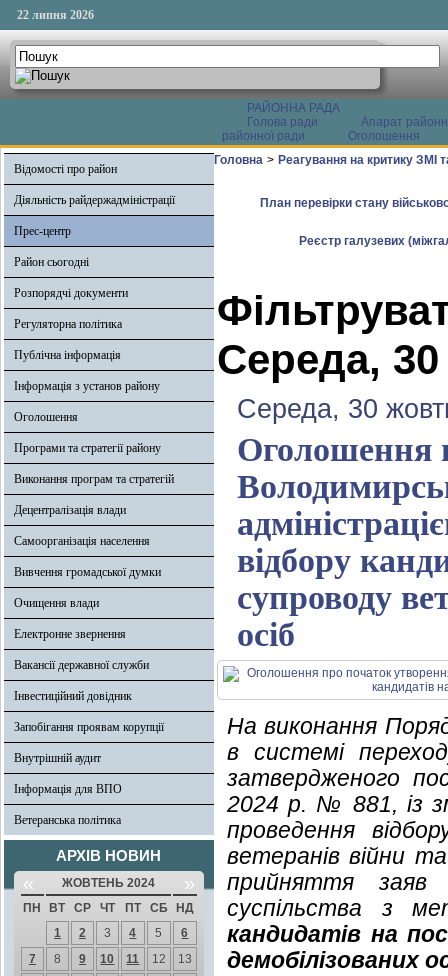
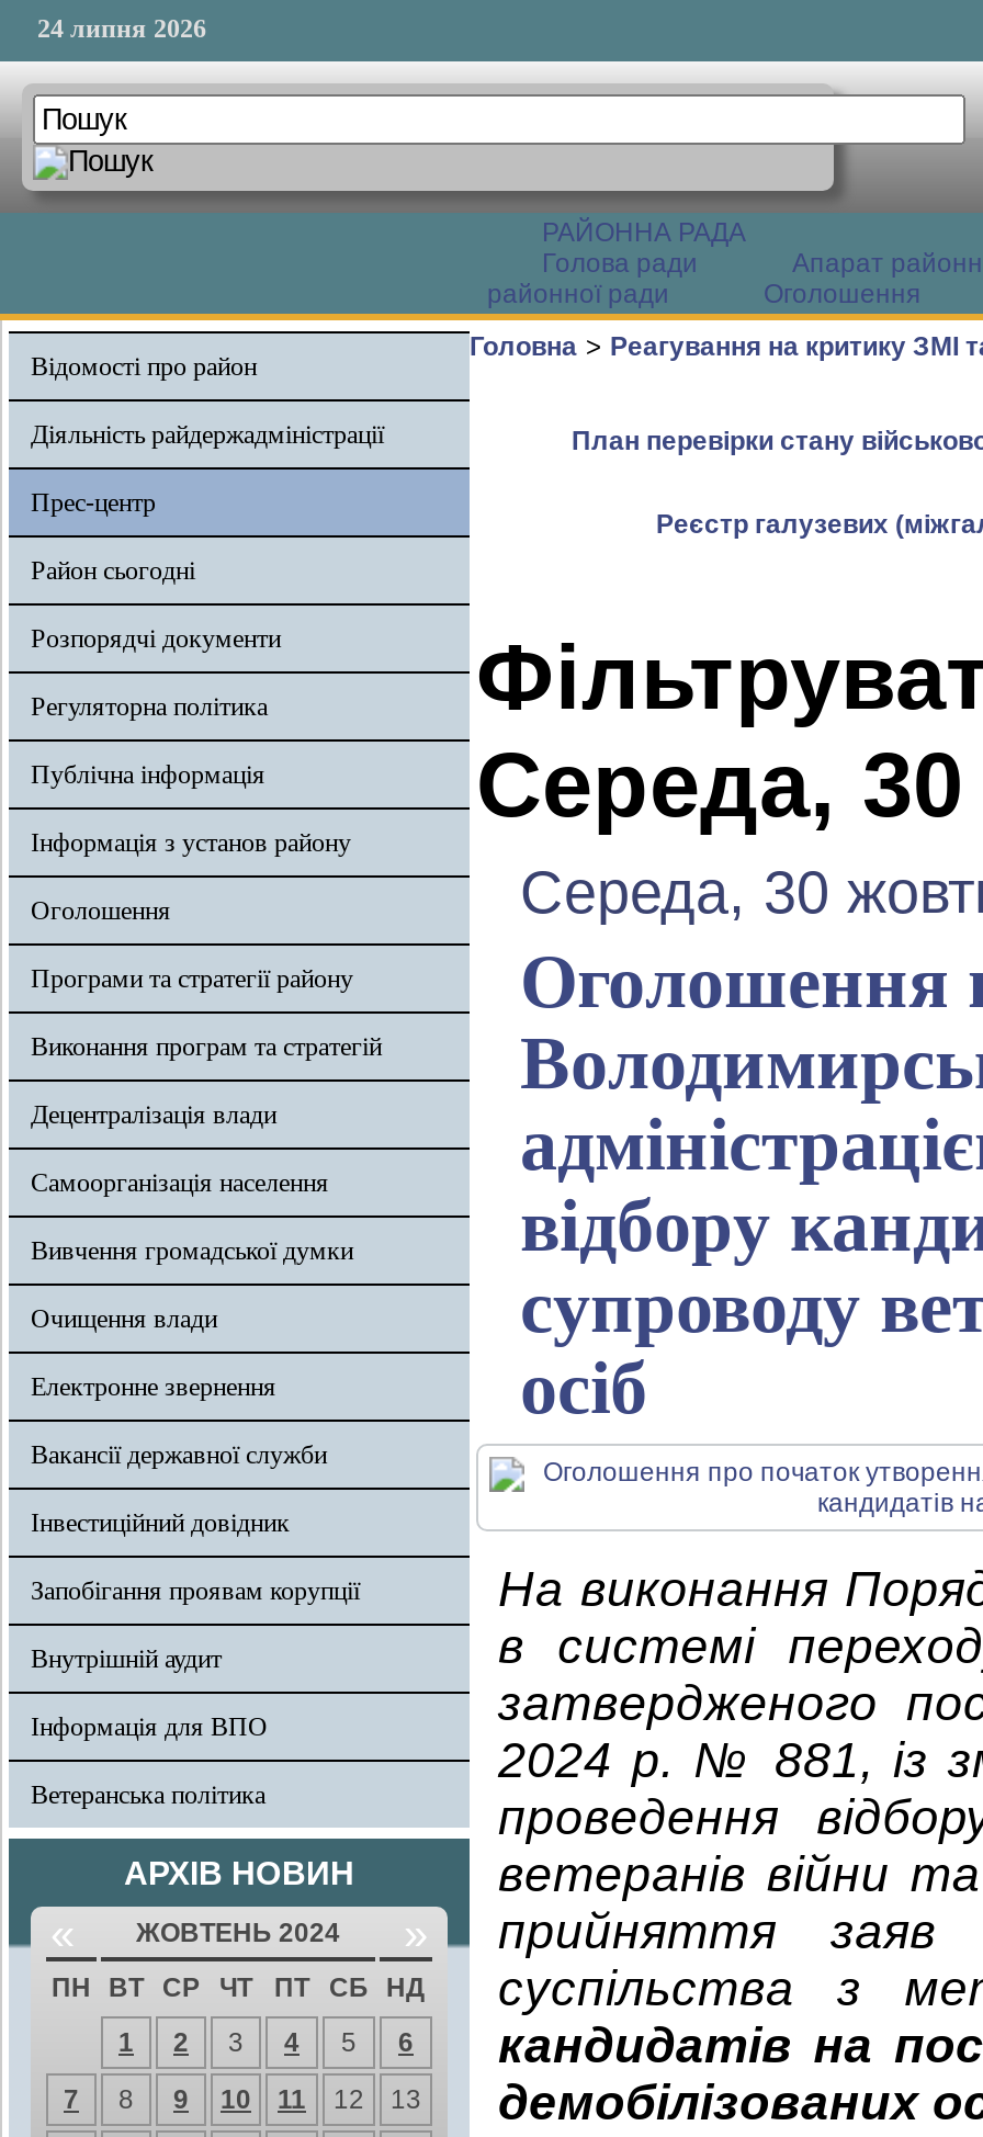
- 22 липня 2026
+ 24 липня 2026
